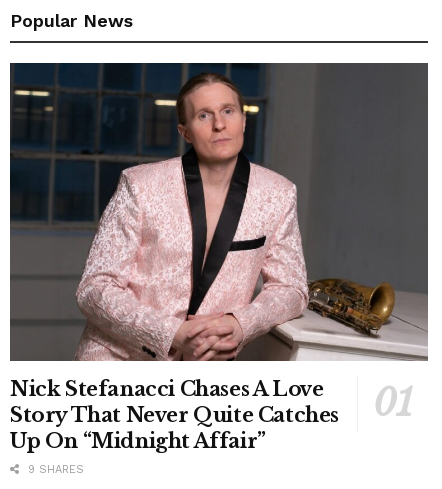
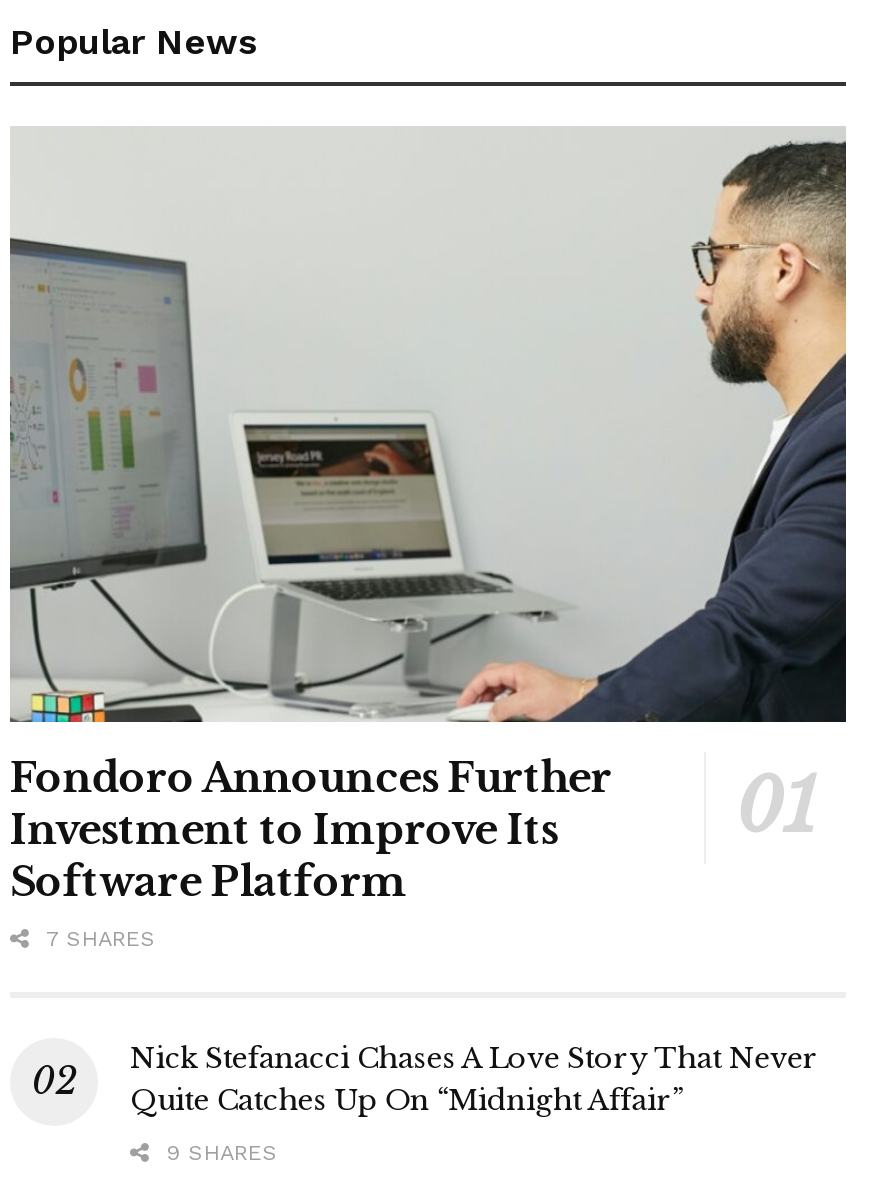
- [image]
- Nick Stefanacci Chases A Love
- Story That Never Quite Catches
- Up On “Midnight Affair”
+ [image]
+ Fondoro Announces Further
+ Investment to Improve Its
+ Software Platform
+ 7 SHARES
+ Nick Stefanacci Chases A Love Story That Never
+ Quite Catches Up On “Midnight Affair”
